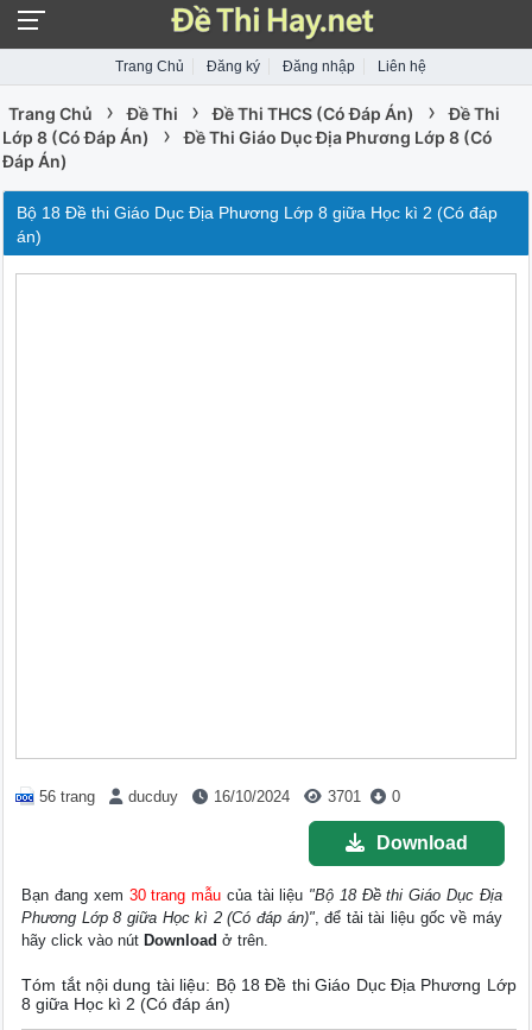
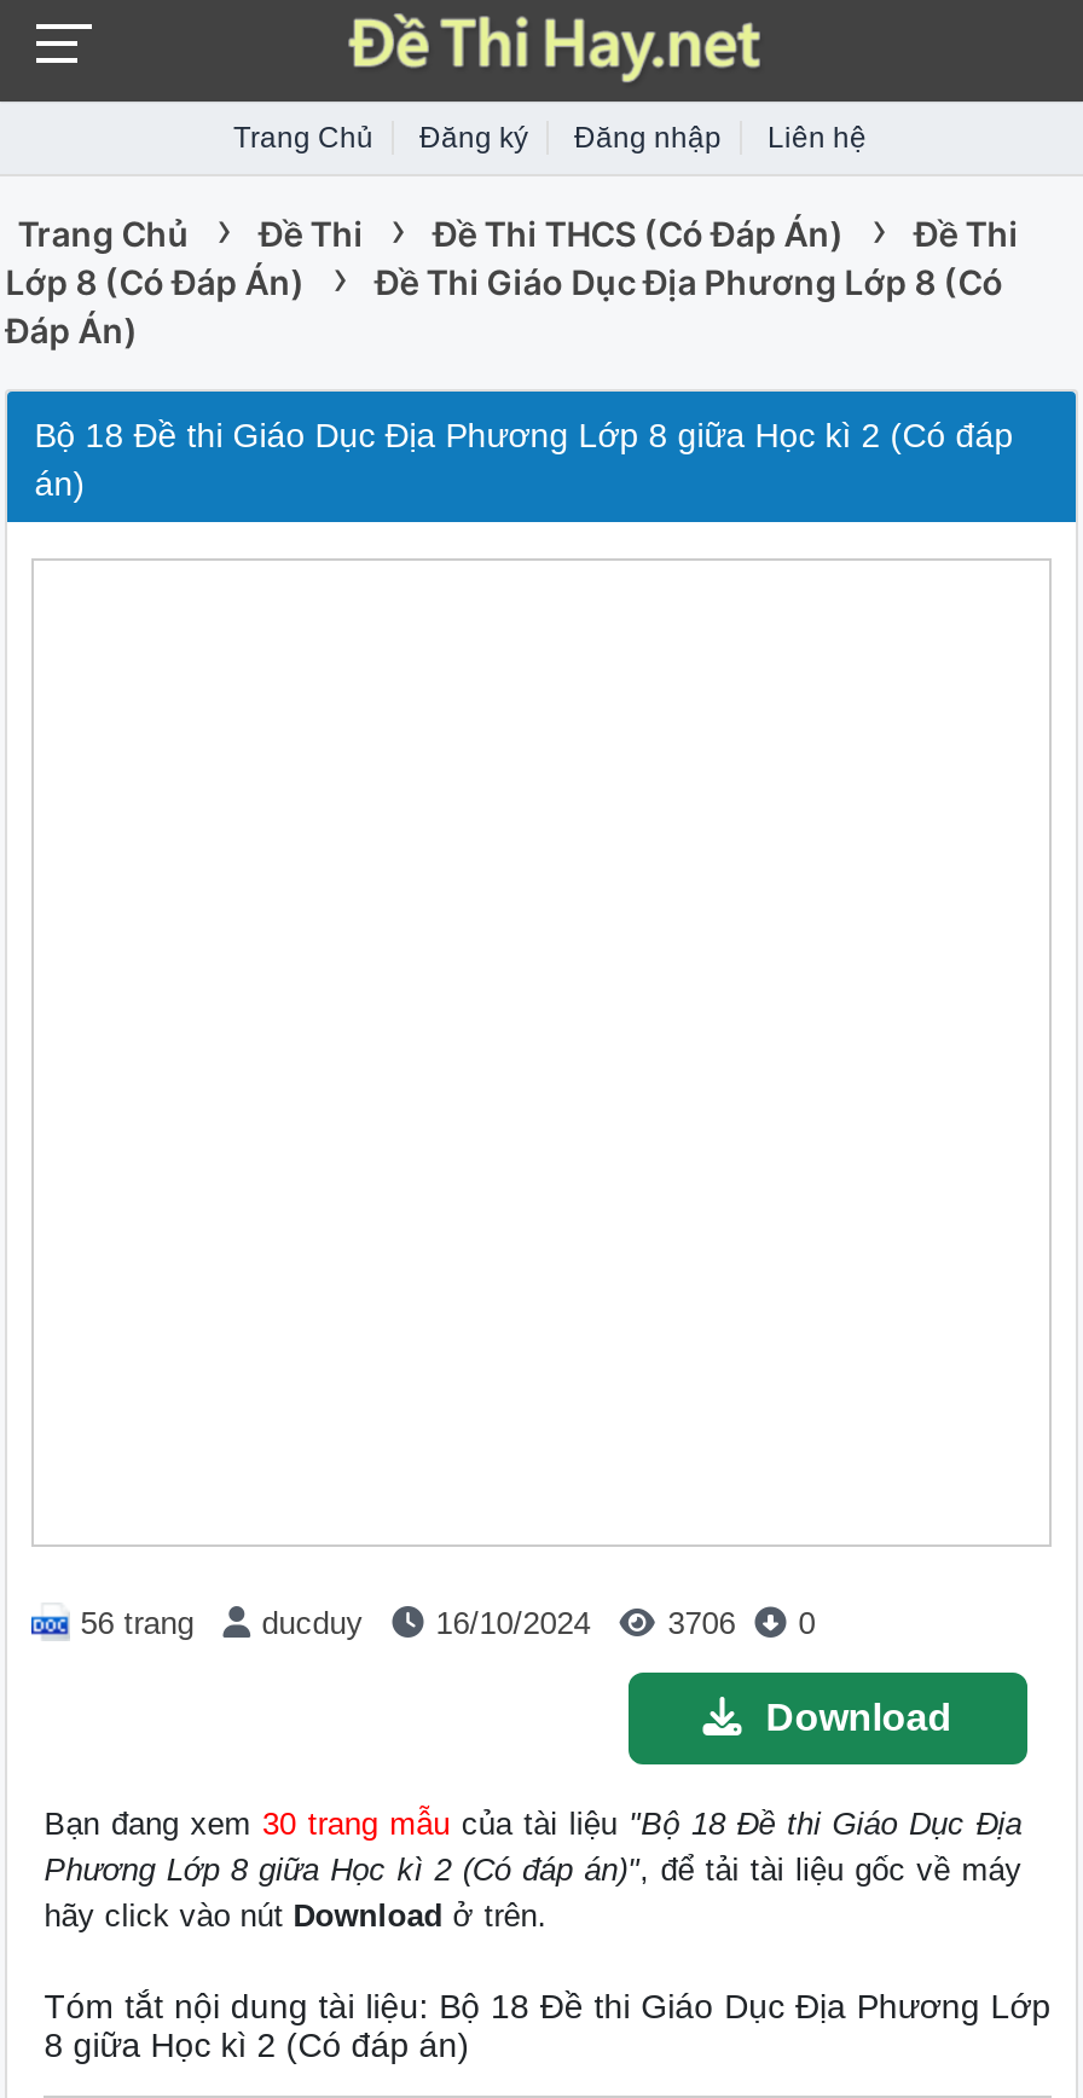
- 3701 0
+ 3706 0
